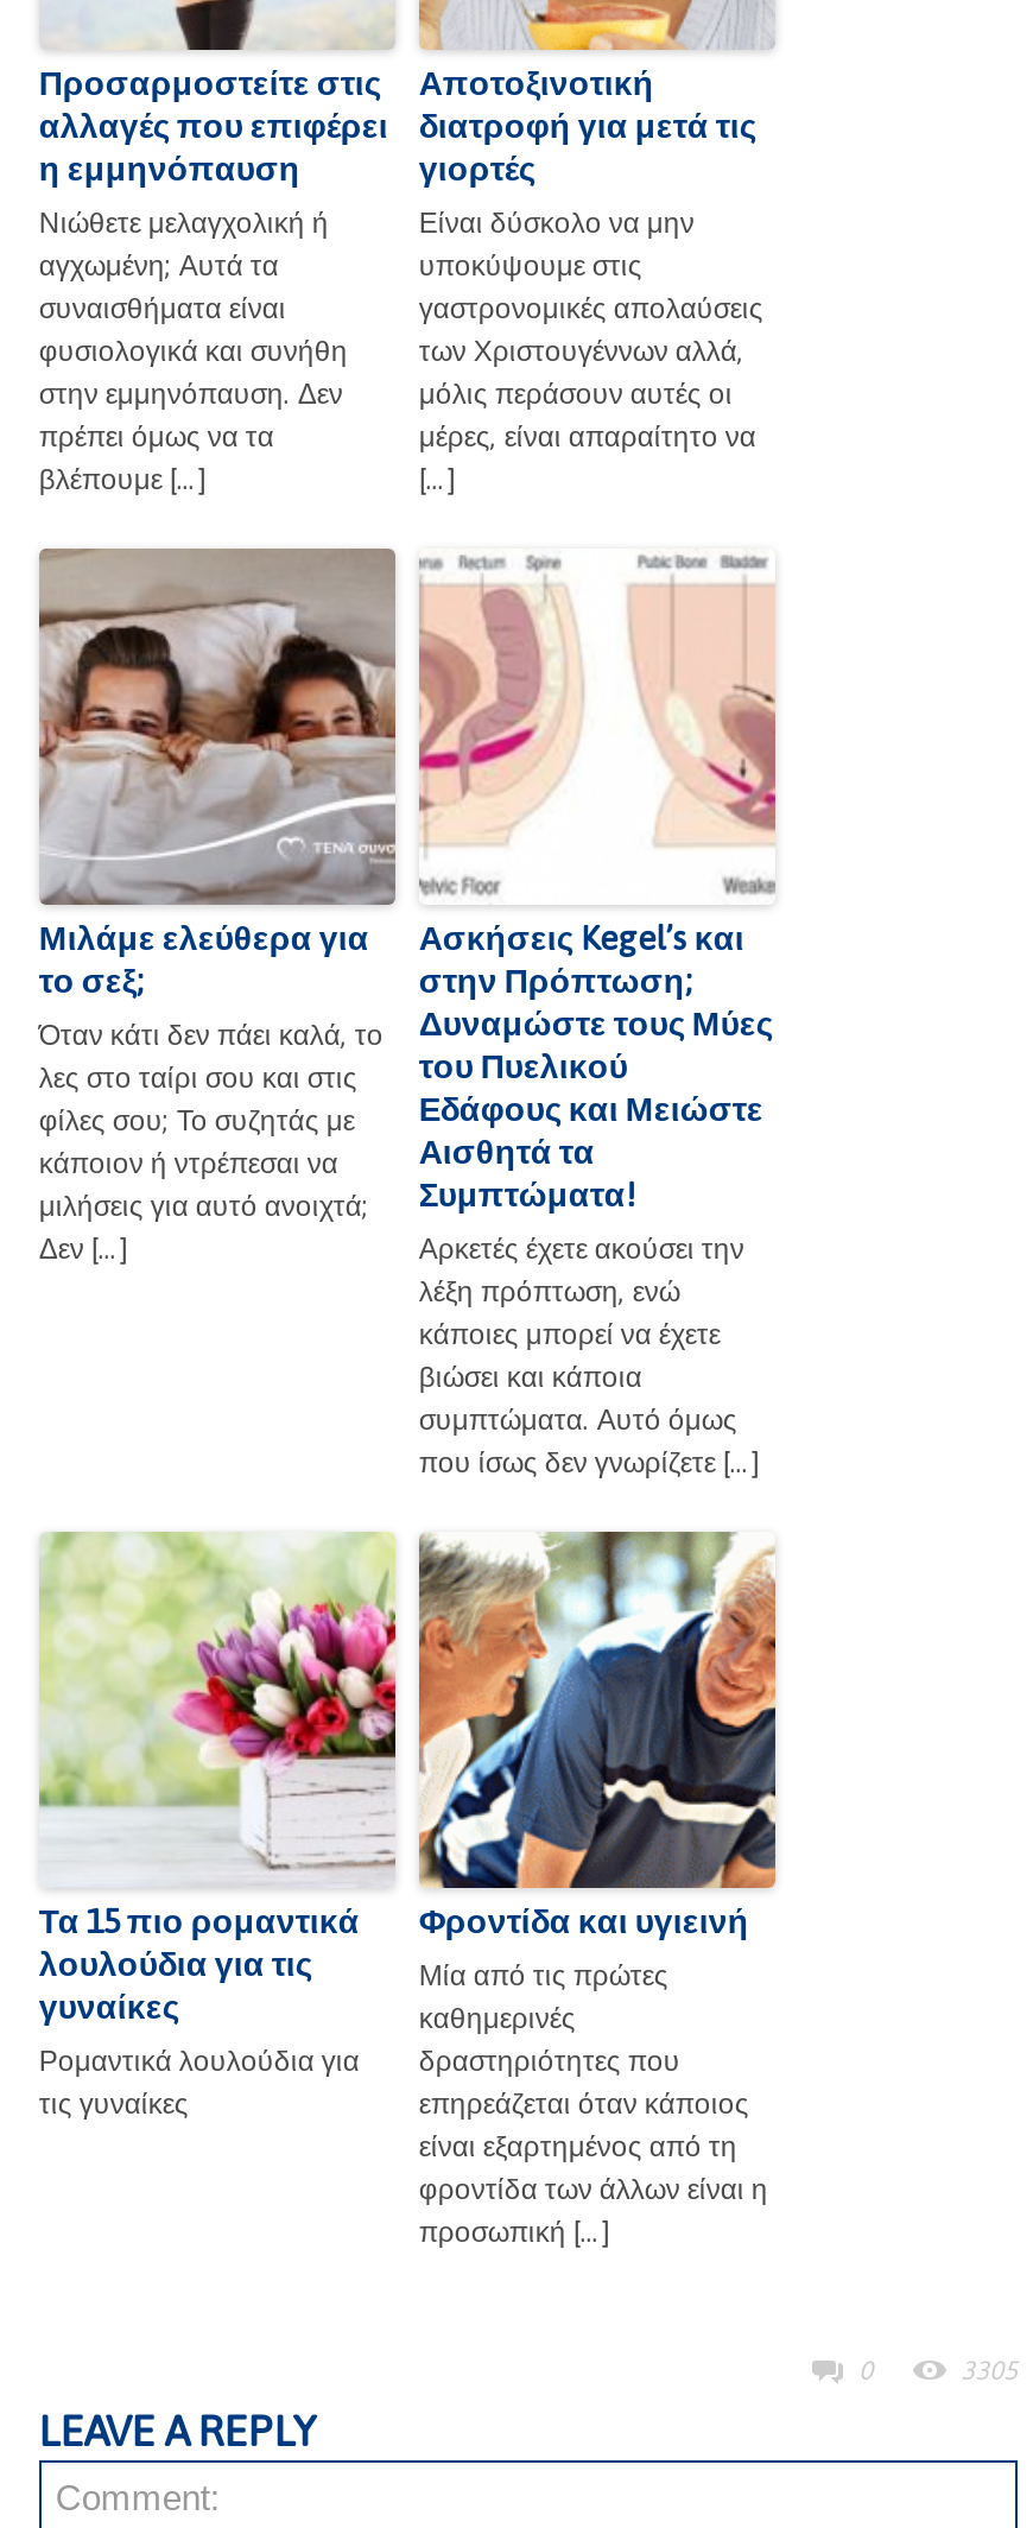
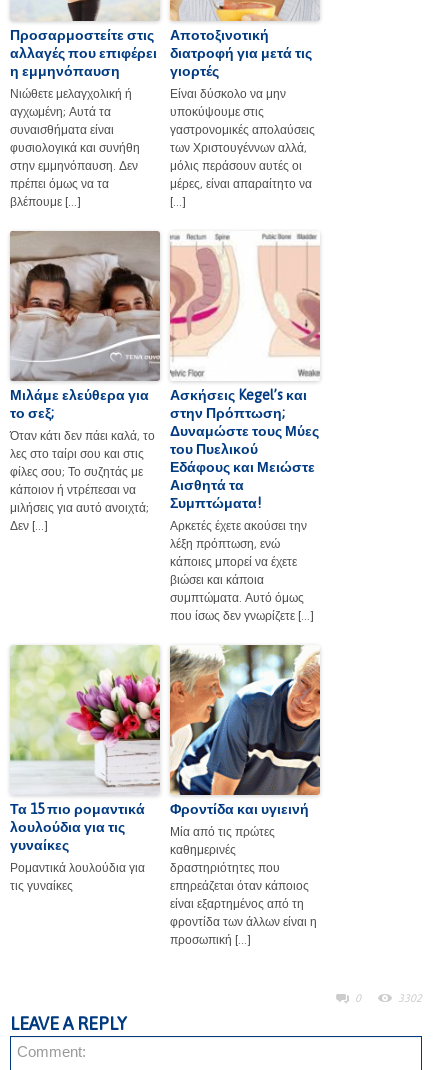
- 3305
+ 3302
